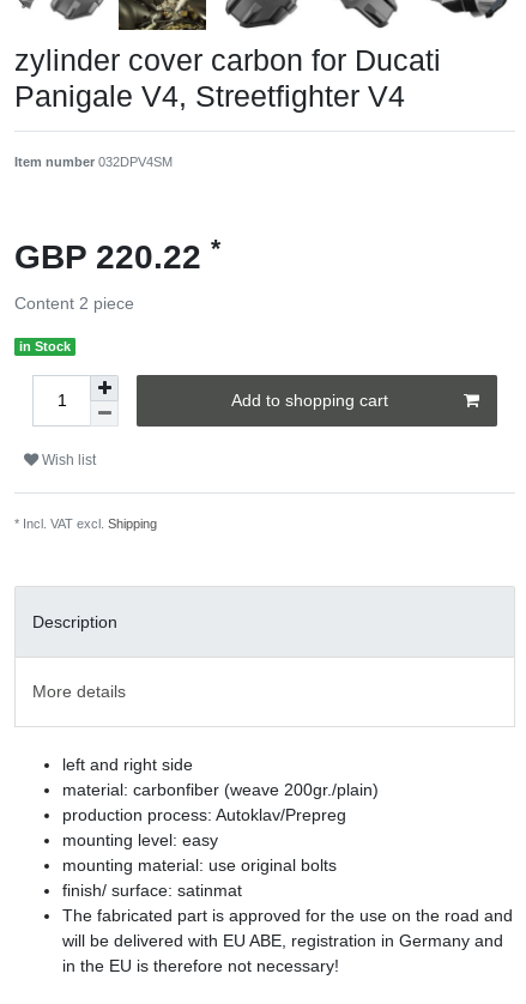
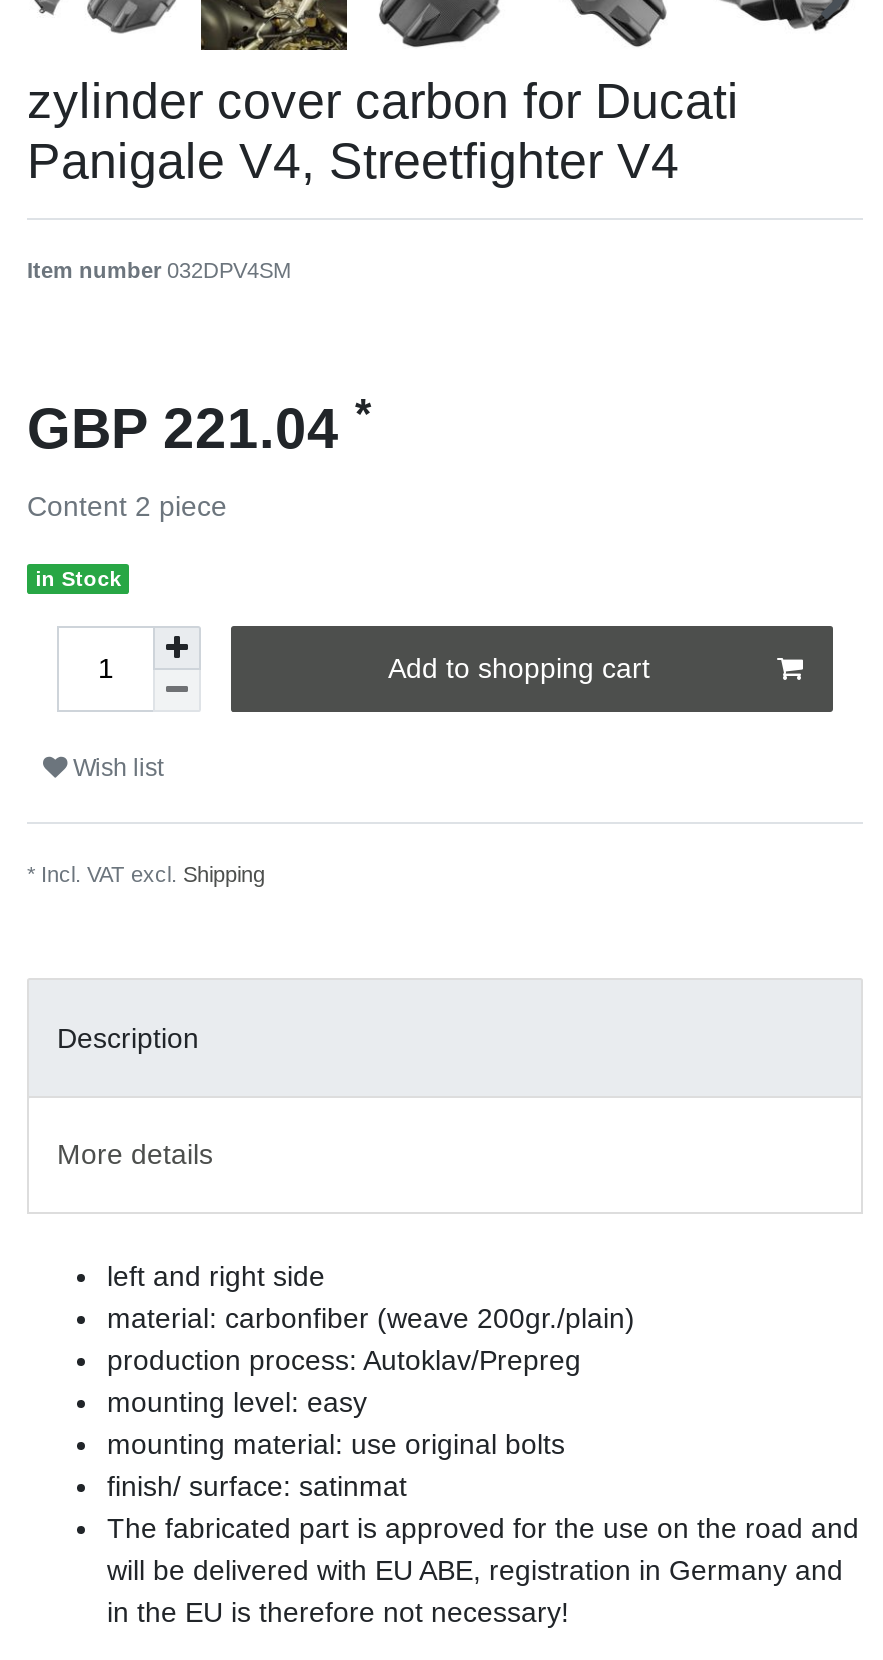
- GBP 220.22 *
+ GBP 221.04 *
